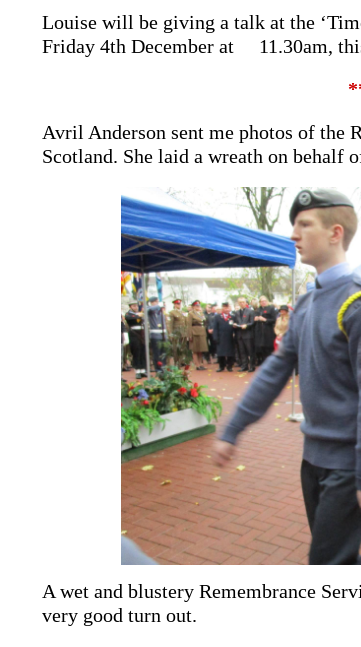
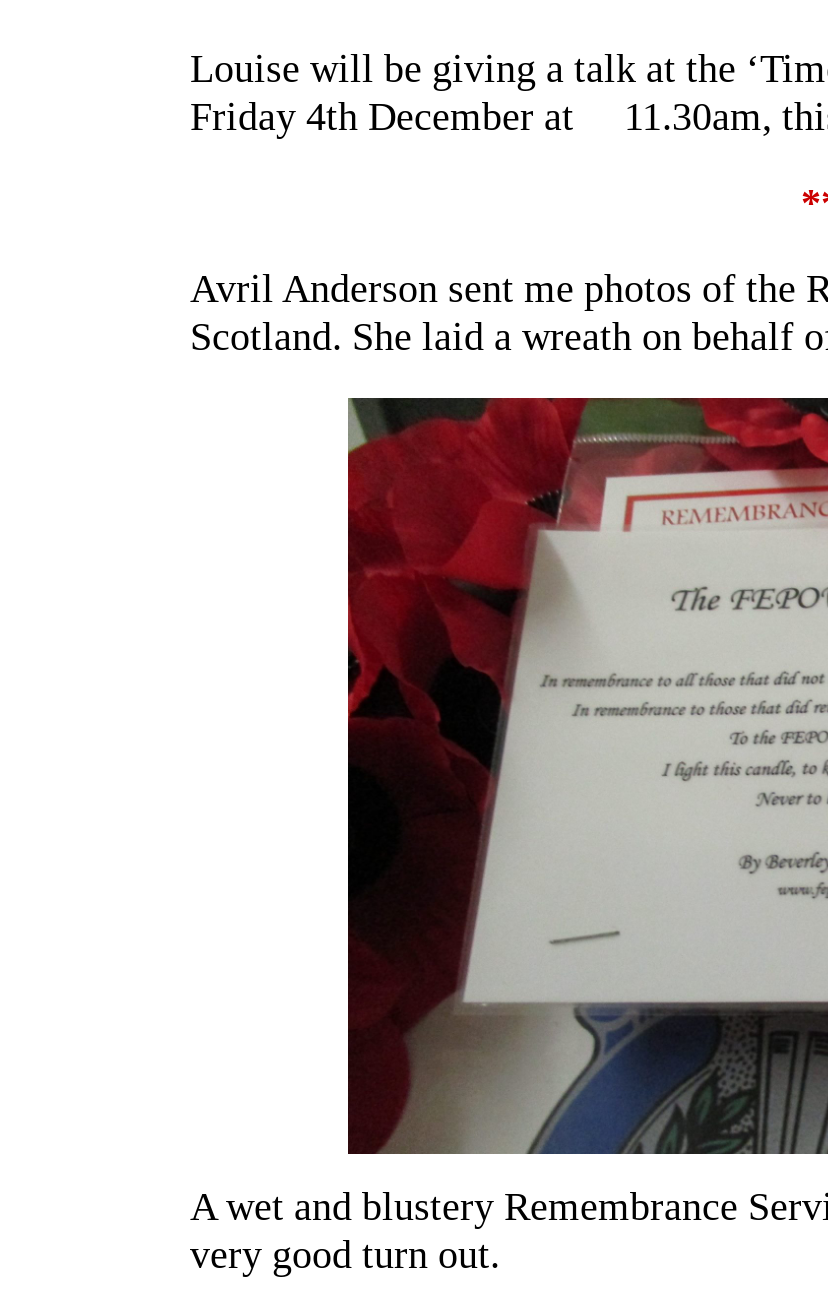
- [image]
+ [image]
